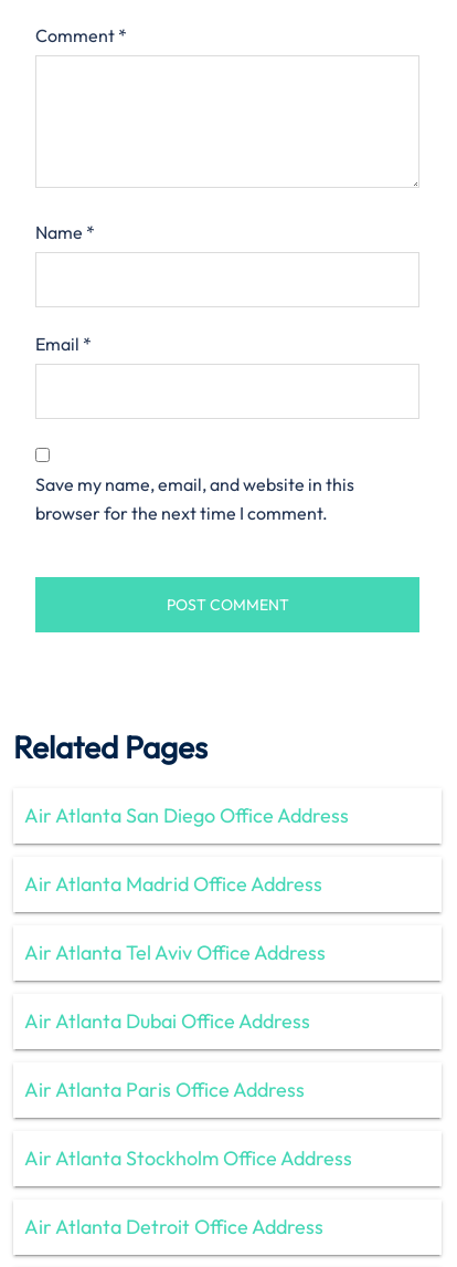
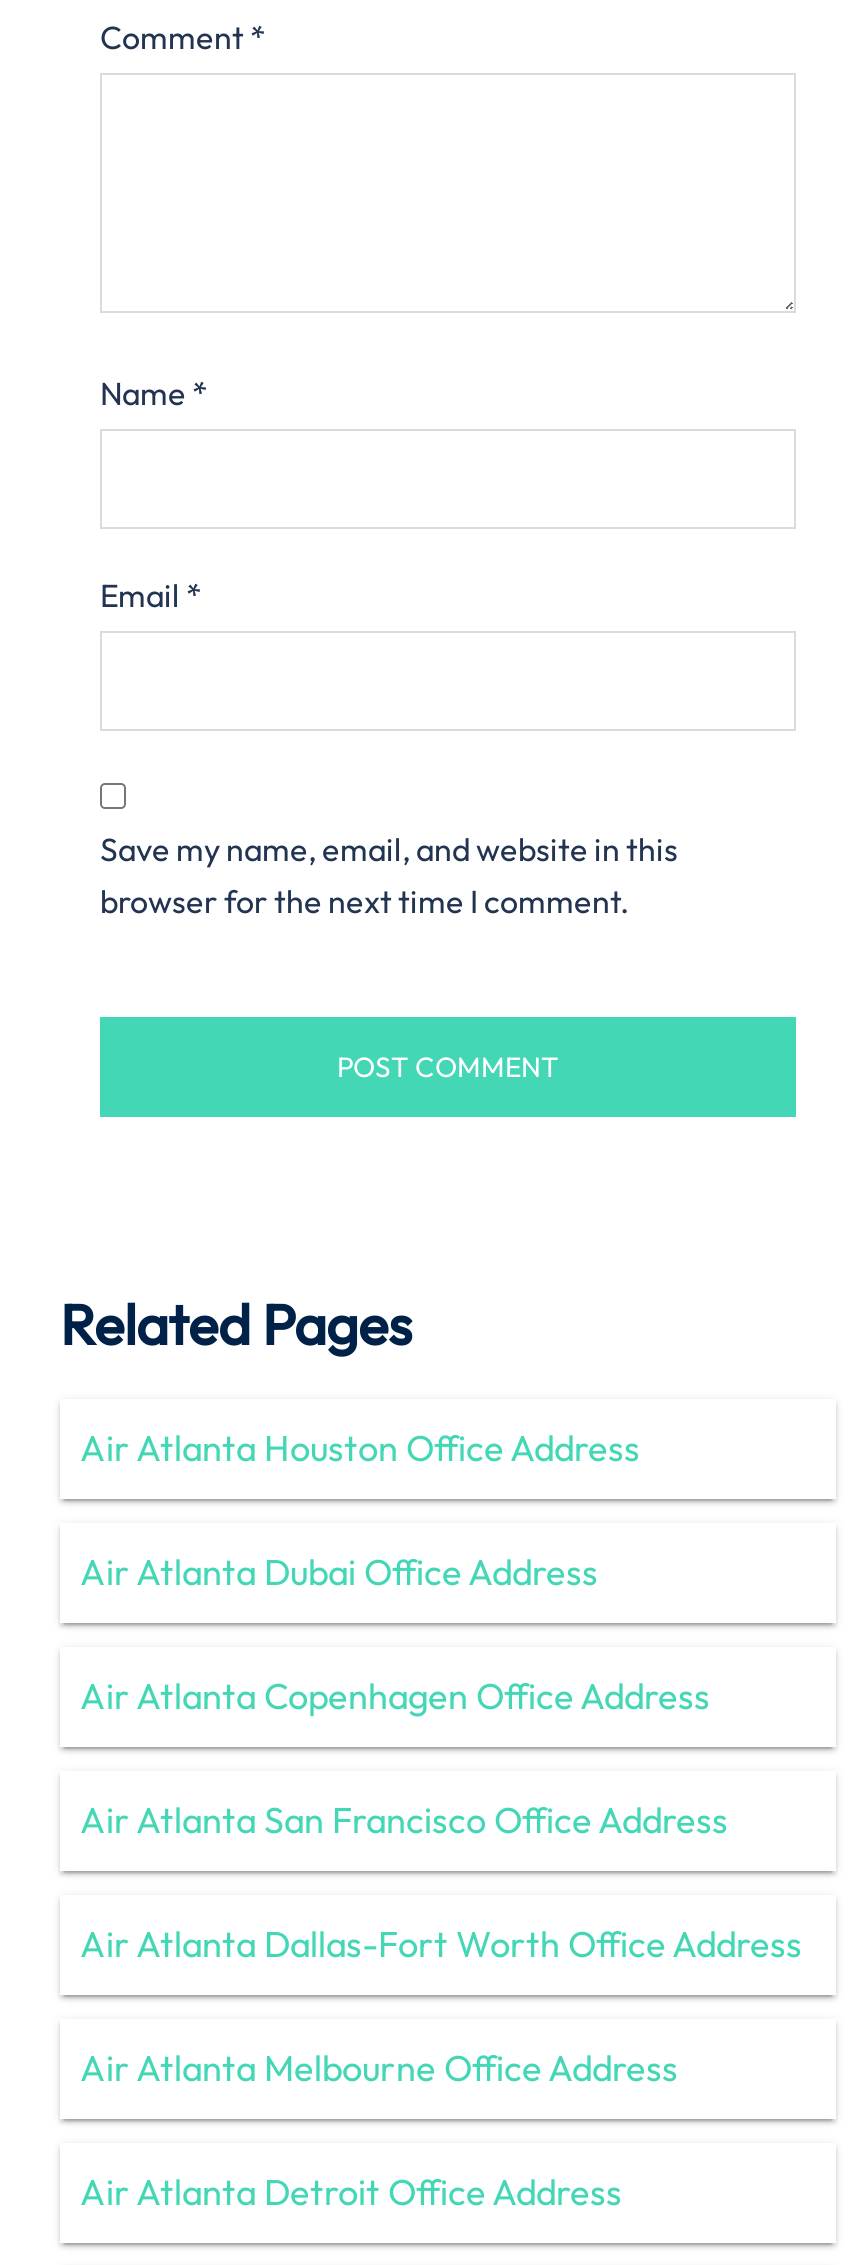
- Air Atlanta San Diego Office Address
- Air Atlanta Madrid Office Address
- Air Atlanta Tel Aviv Office Address
+ Air Atlanta Houston Office Address

moved up: Air Atlanta Dubai Office Address

- Air Atlanta Paris Office Address
- Air Atlanta Stockholm Office Address
+ Air Atlanta Copenhagen Office Address
+ Air Atlanta San Francisco Office Address
+ Air Atlanta Dallas-Fort Worth Office Address
+ Air Atlanta Melbourne Office Address
